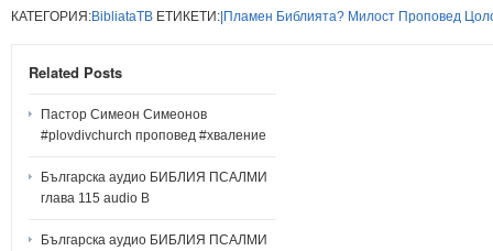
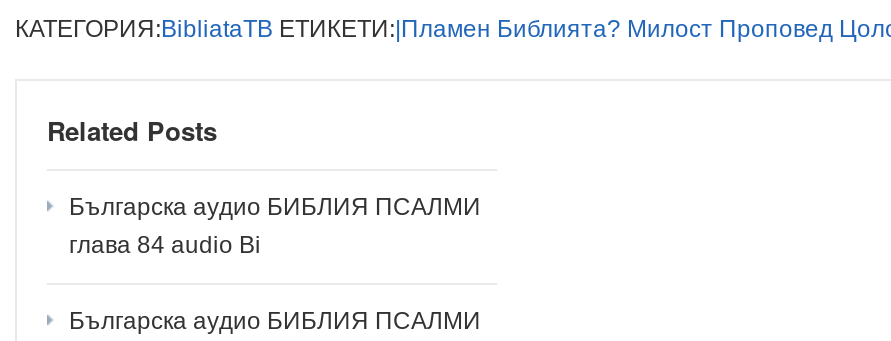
- Пастор Симеон Симеонов
- #plovdivchurch проповед #хваление

- глава 115 audio B
+ глава 84 audio Bi
